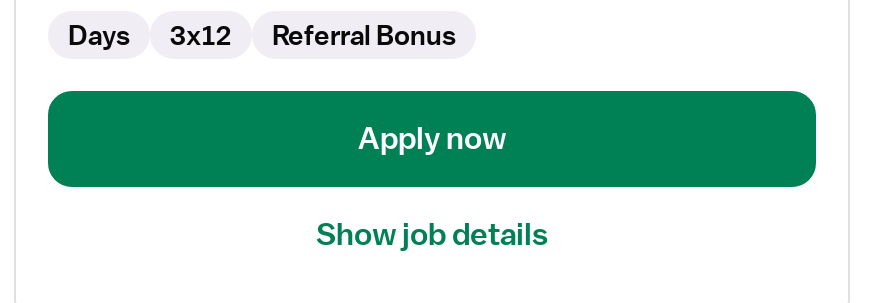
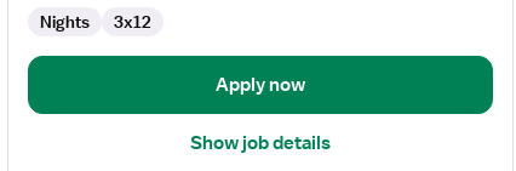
- Days
+ Nights

- Referral Bonus
